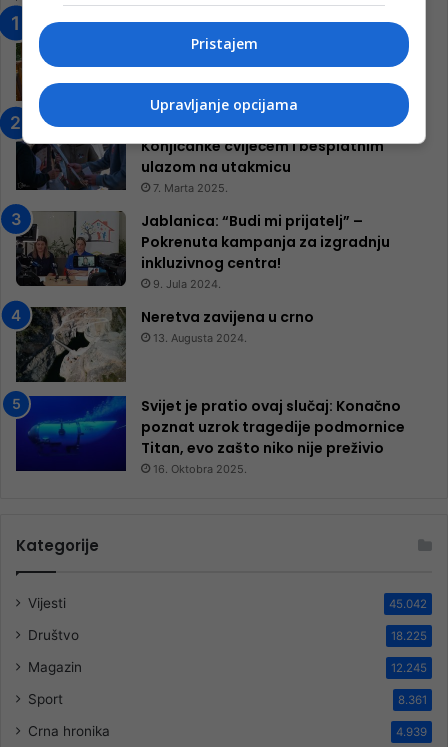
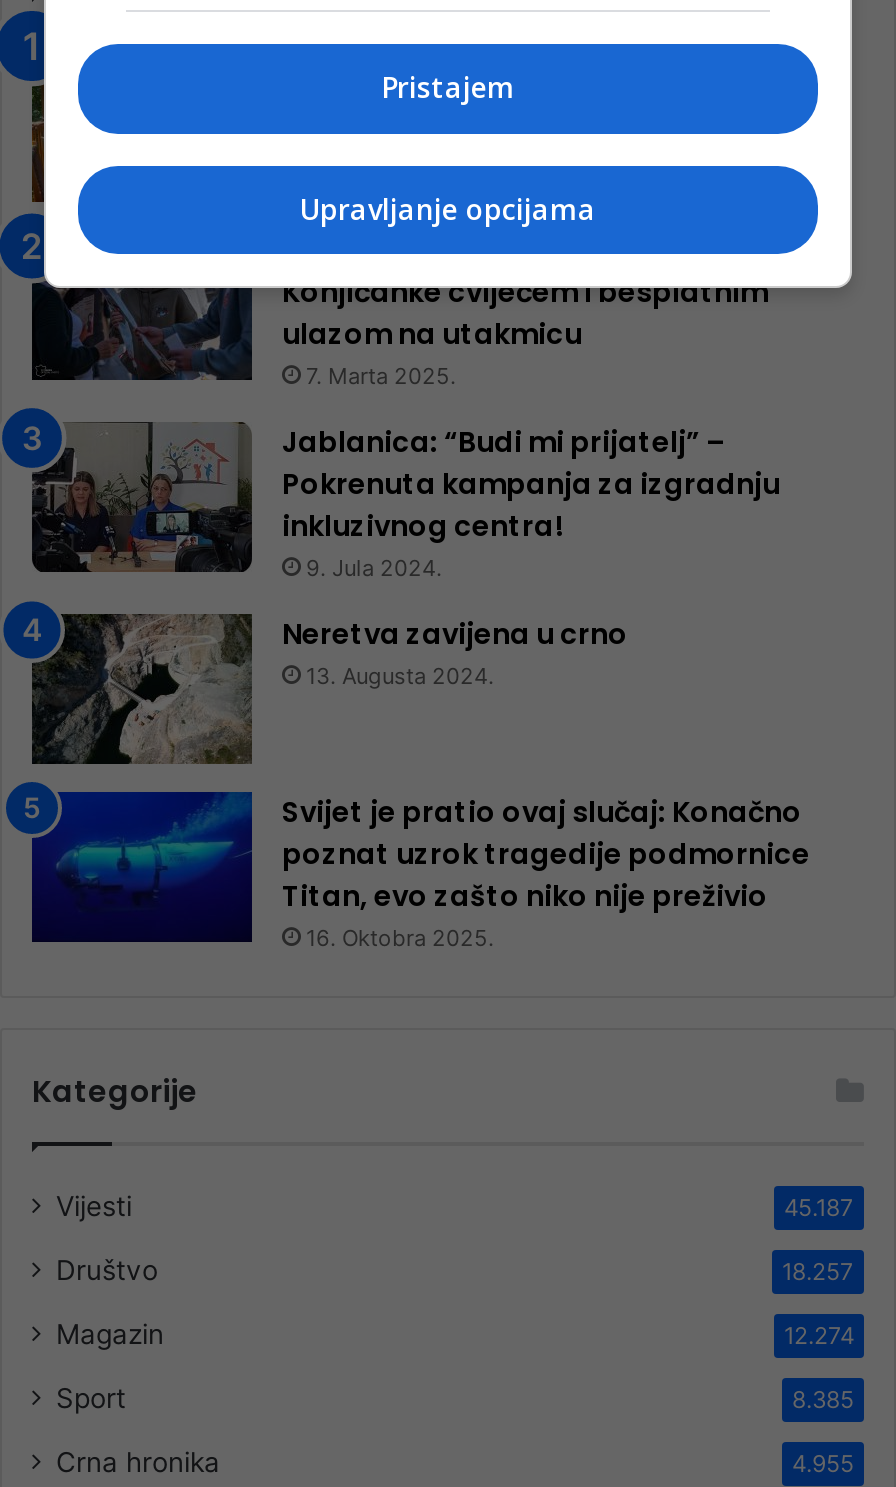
- 45.042
+ 45.187

- 18.225
+ 18.257

- 12.245
+ 12.274

- 8.361
+ 8.385

- 4.939
+ 4.955
